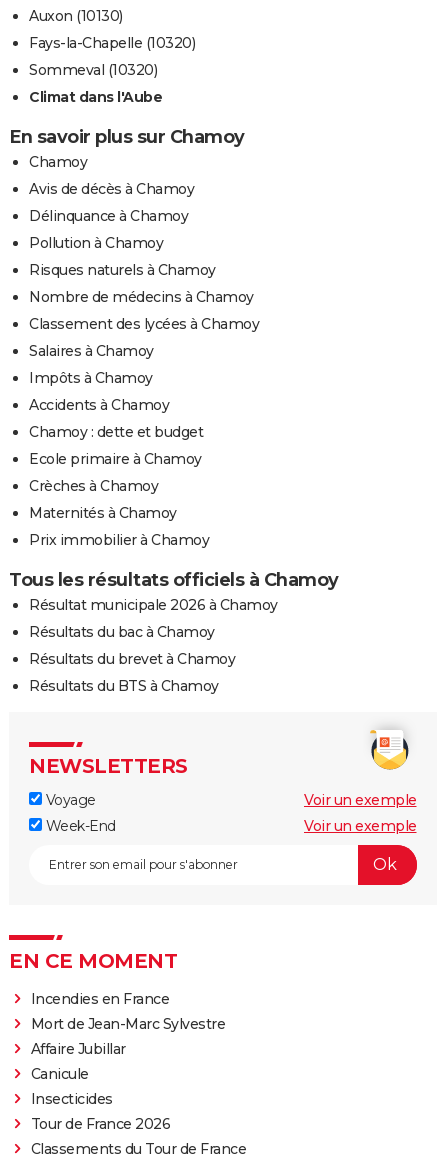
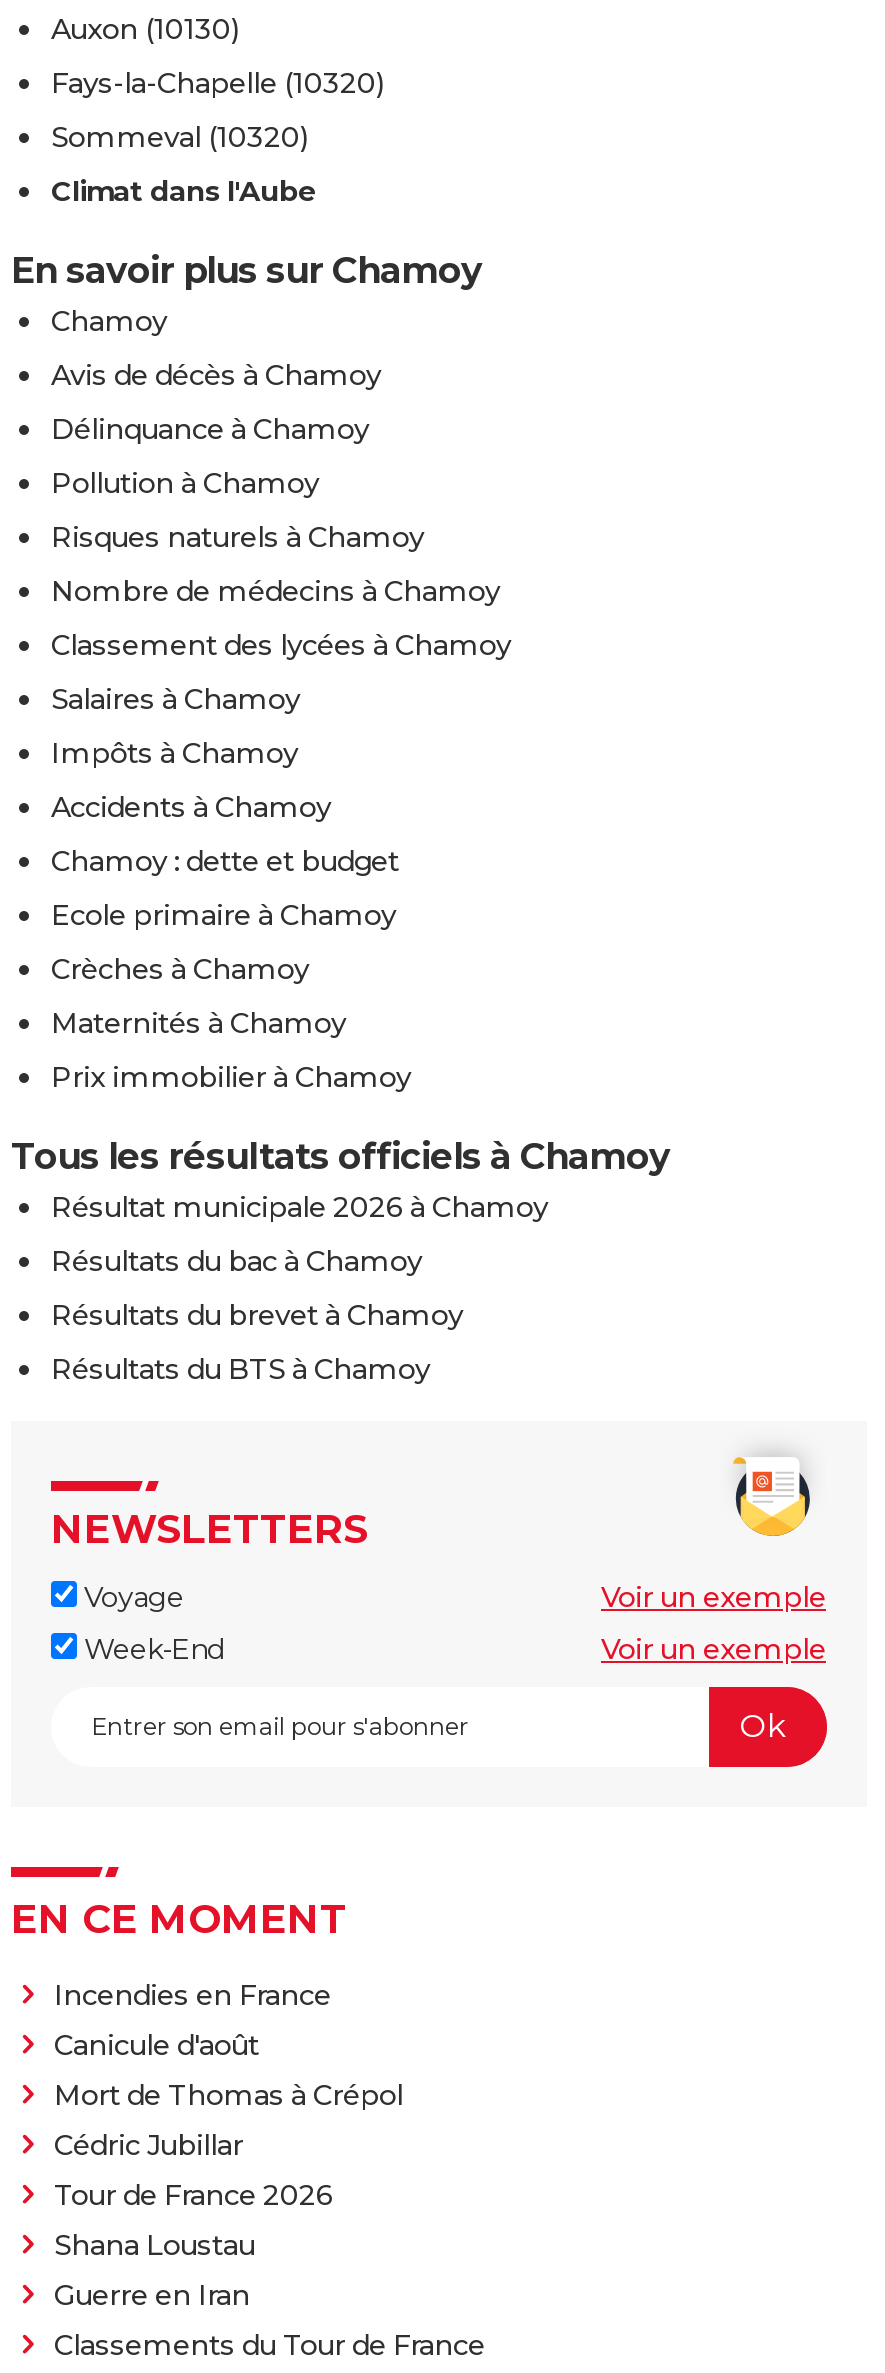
- Mort de Jean-Marc Sylvestre
- Affaire Jubillar
- Canicule
- Insecticides
+ Canicule d'août
+ Mort de Thomas à Crépol
+ Cédric Jubillar

moved up: Tour de France 2026

+ Shana Loustau
+ Guerre en Iran
